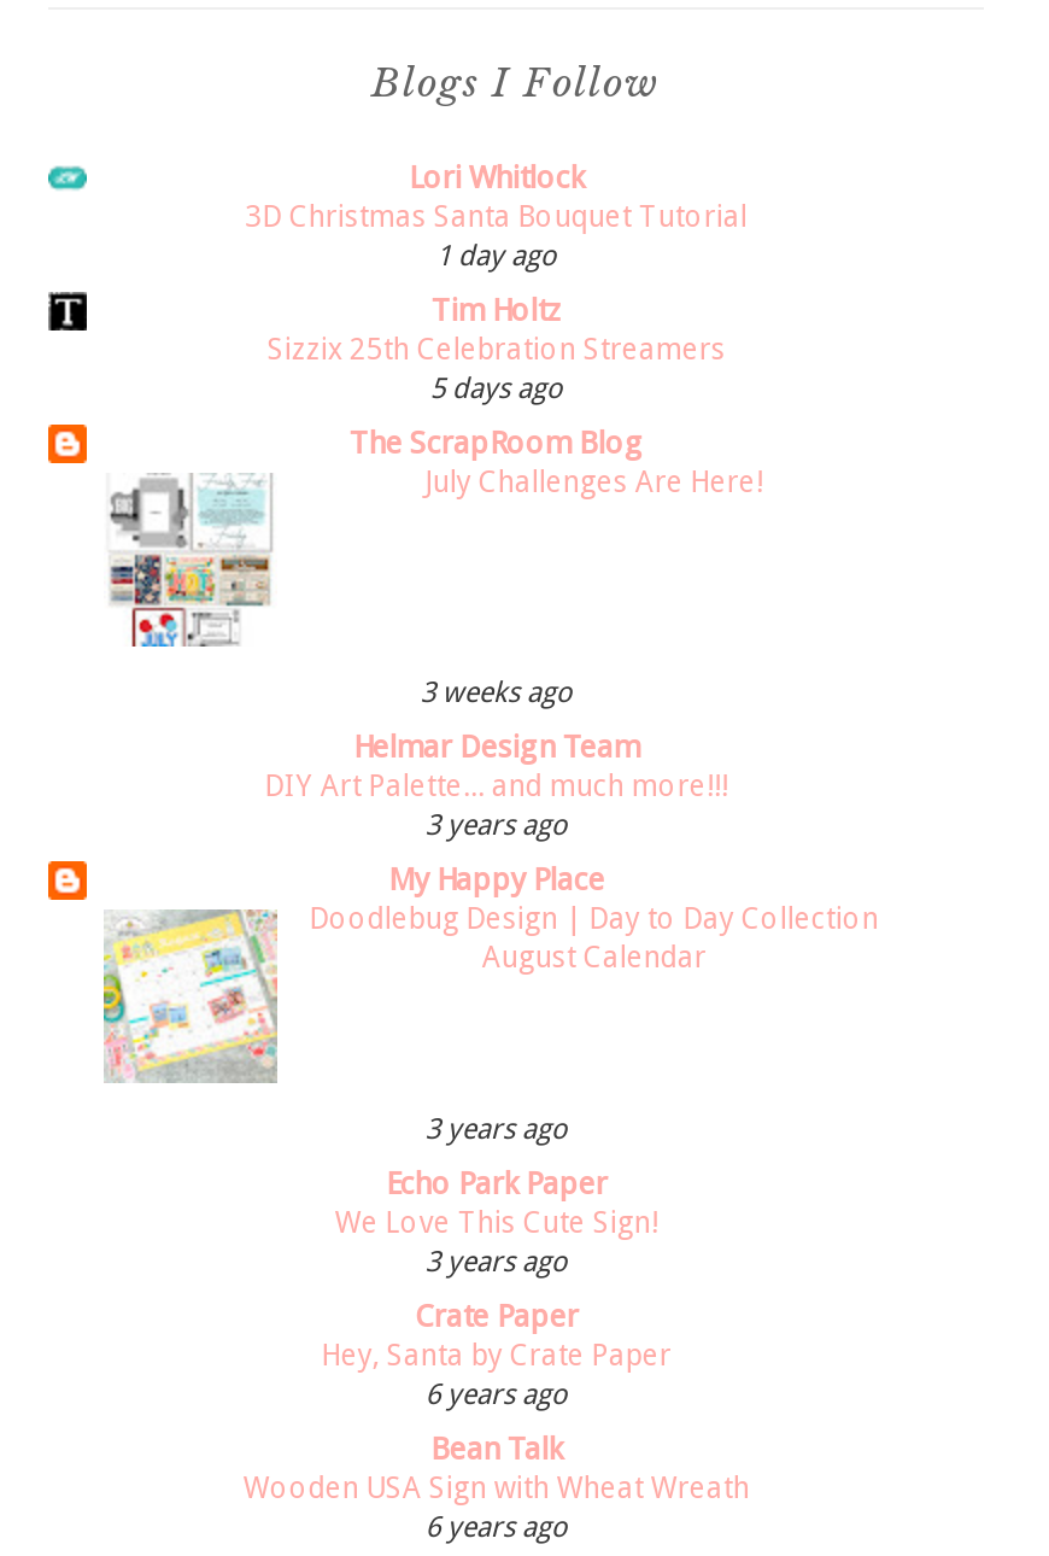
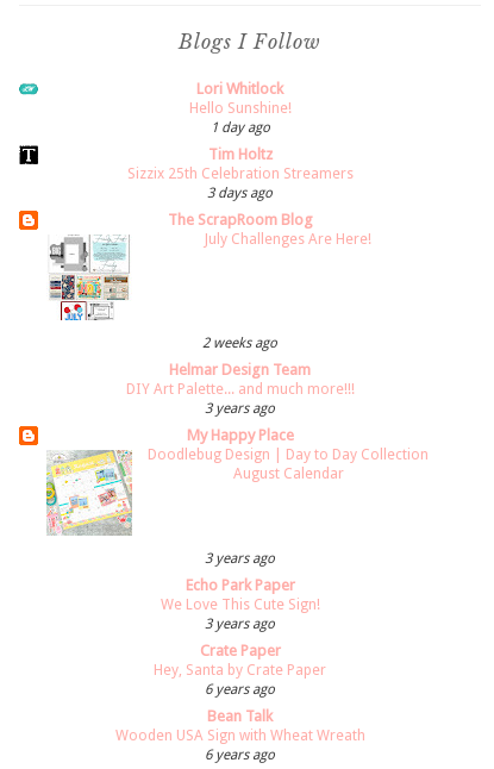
- 3D Christmas Santa Bouquet Tutorial
+ Hello Sunshine!

- 5 days ago
+ 3 days ago

- 3 weeks ago
+ 2 weeks ago
